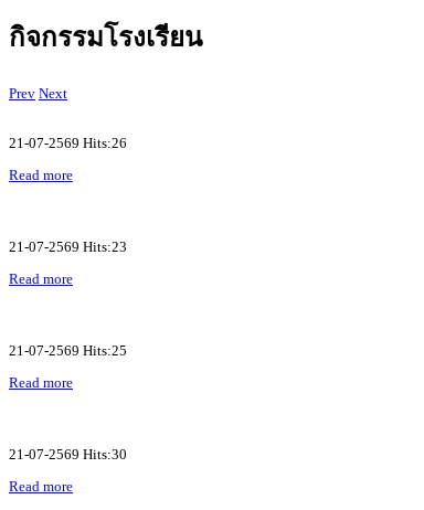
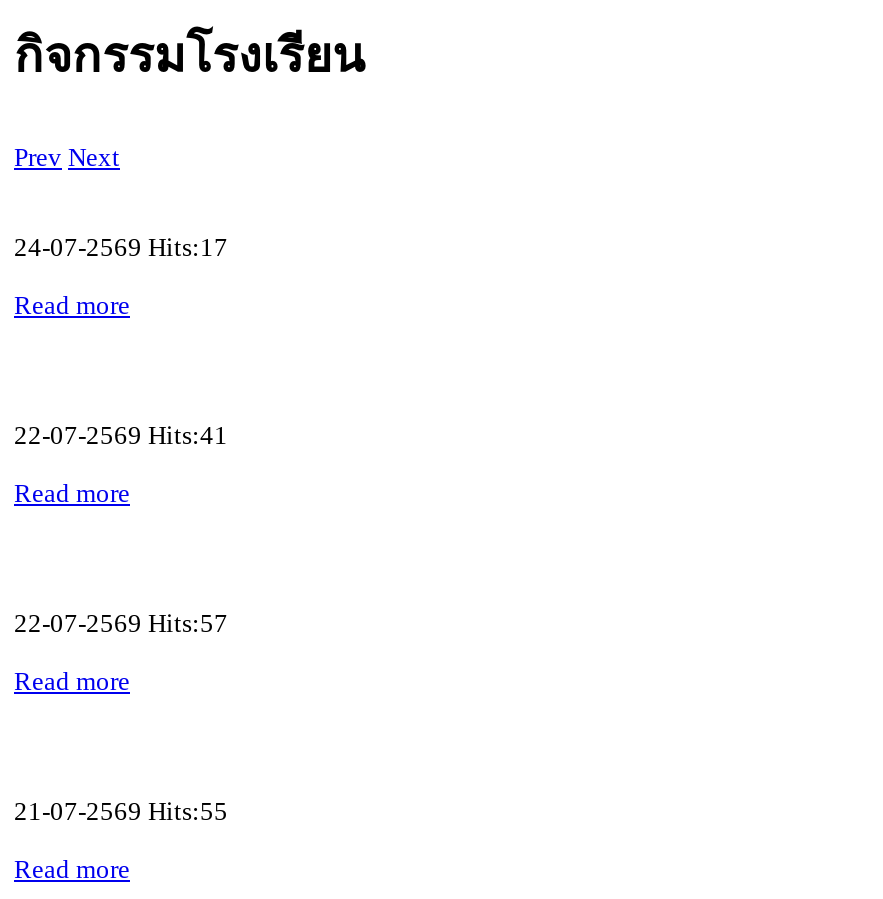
- 21-07-2569 Hits:26
+ 24-07-2569 Hits:17

- 21-07-2569 Hits:23
+ 22-07-2569 Hits:41

- 21-07-2569 Hits:25
+ 22-07-2569 Hits:57

- 21-07-2569 Hits:30
+ 21-07-2569 Hits:55
